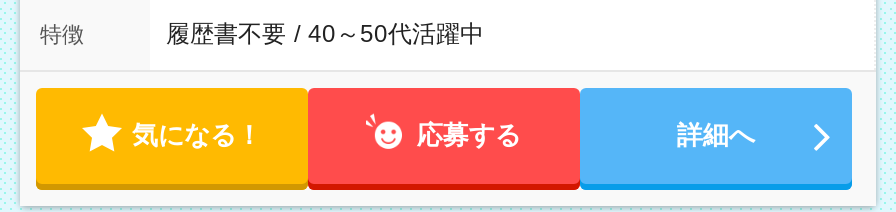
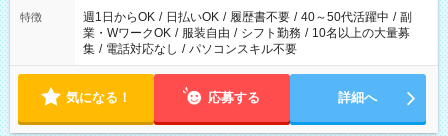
- 履歴書不要 / 40～50代活躍中
+ 週1日からOK / 日払いOK / 履歴書不要 / 40～50代活躍中 / 副
+ 業・WワークOK / 服装自由 / シフト勤務 / 10名以上の大量募
+ 集 / 電話対応なし / パソコンスキル不要
